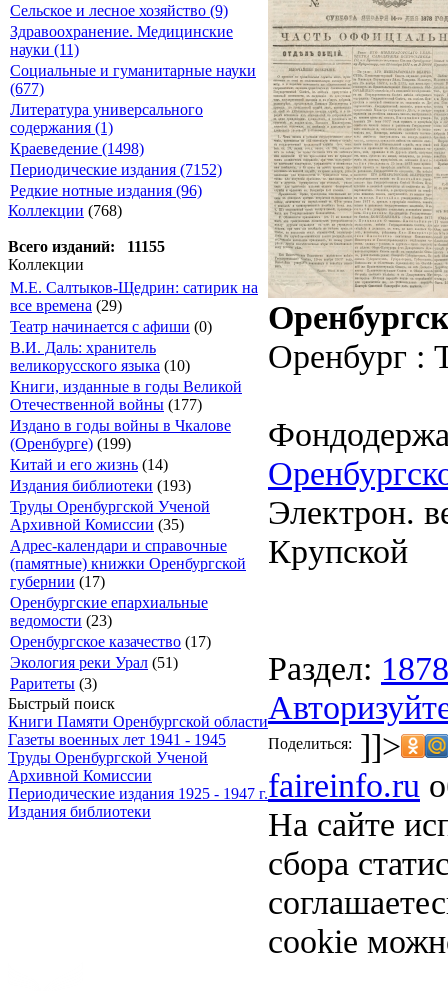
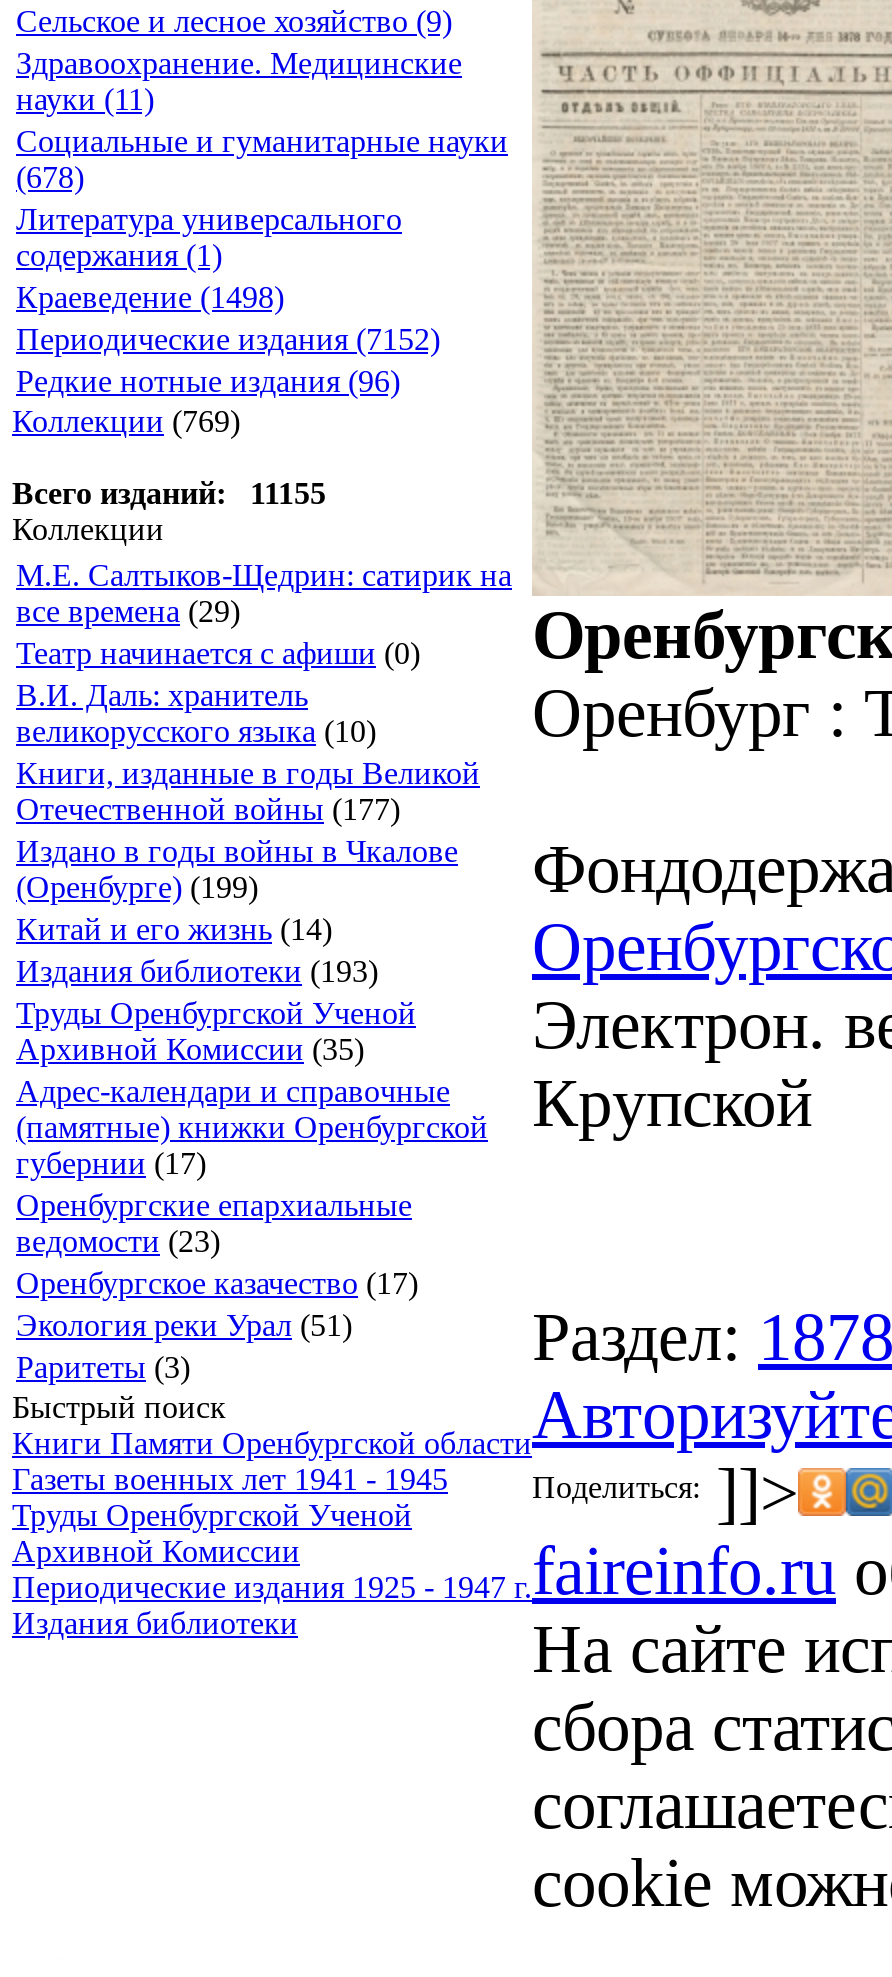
- (677)
+ (678)

- Коллекции (768)
+ Коллекции (769)
